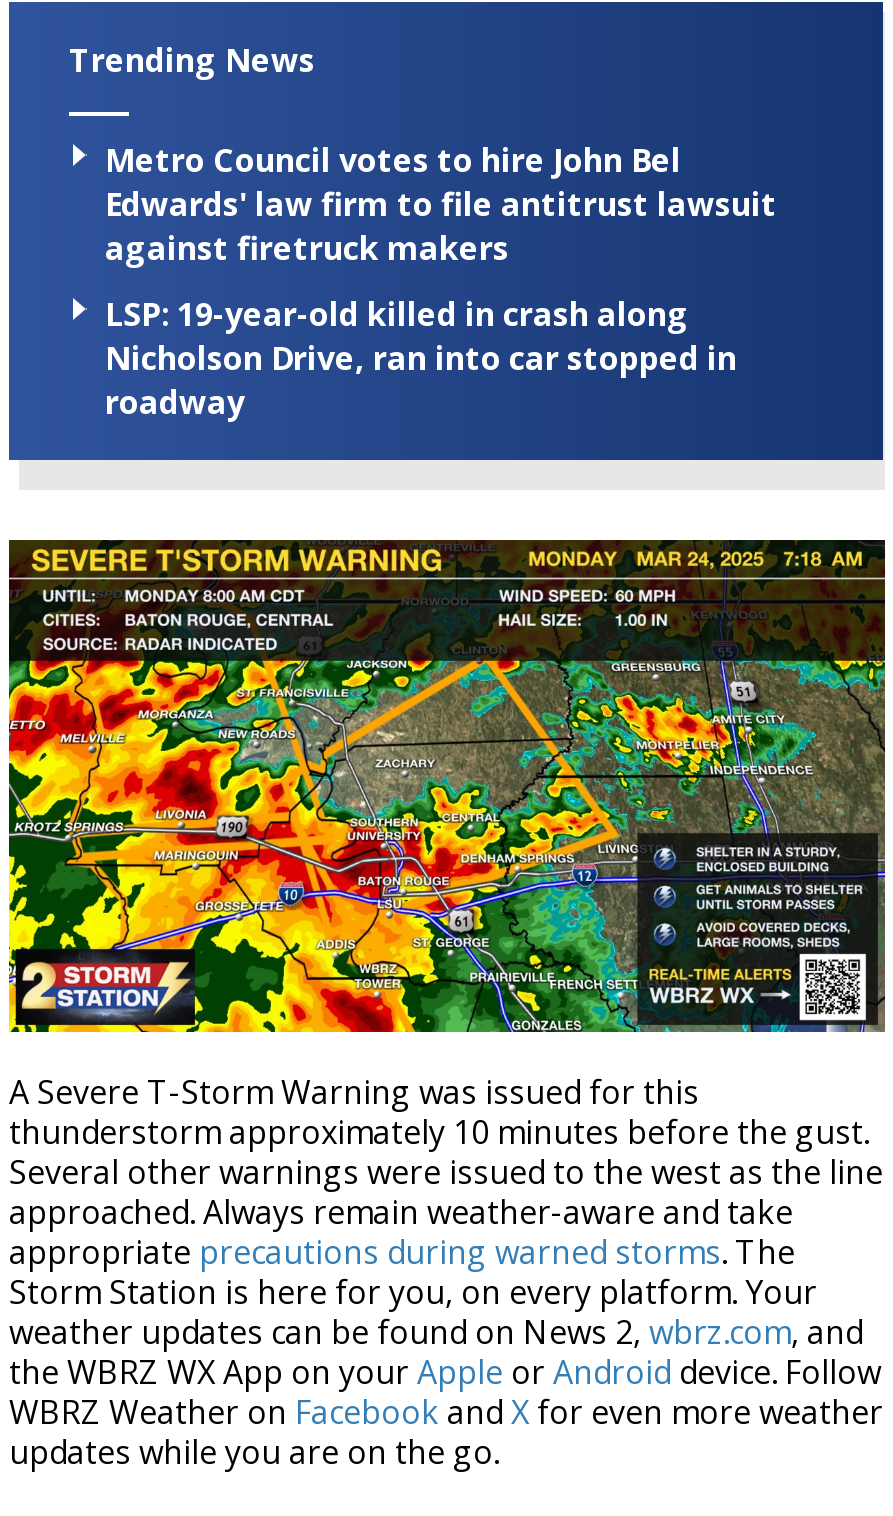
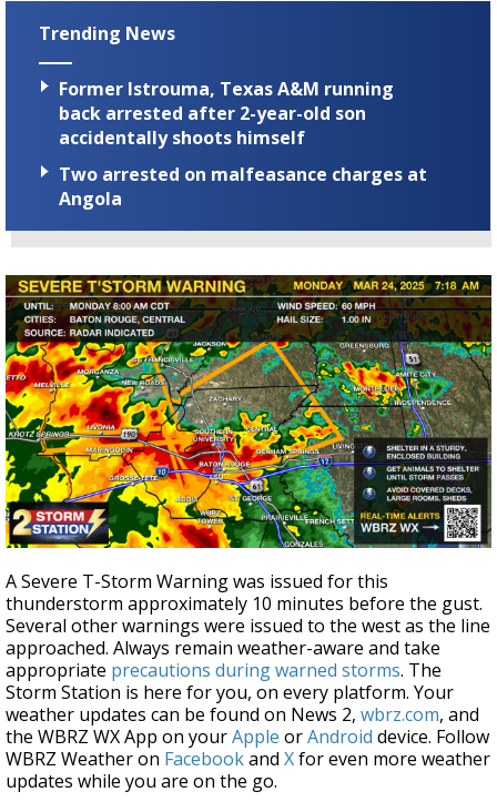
- Metro Council votes to hire John Bel
- Edwards' law firm to file antitrust lawsuit
- against firetruck makers
+ Former Istrouma, Texas A&M running
+ back arrested after 2-year-old son
+ accidentally shoots himself

- LSP: 19-year-old killed in crash along
- Nicholson Drive, ran into car stopped in
- roadway
+ Two arrested on malfeasance charges at
+ Angola
